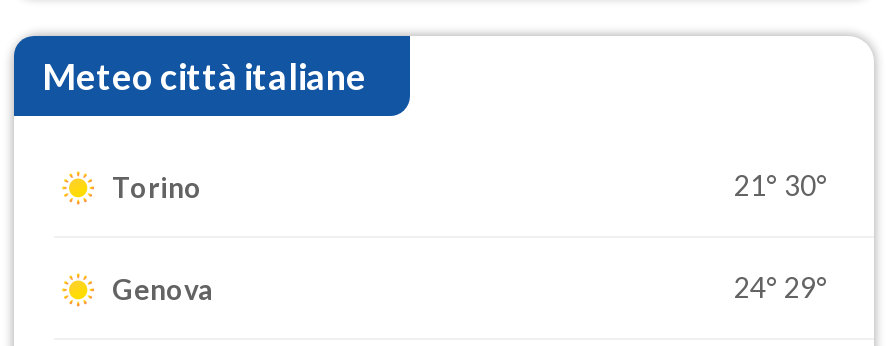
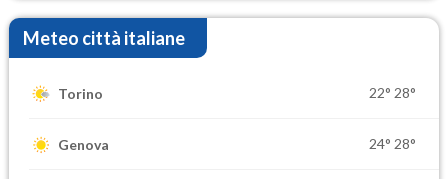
- 21° 30°
+ 22° 28°

- 24° 29°
+ 24° 28°
